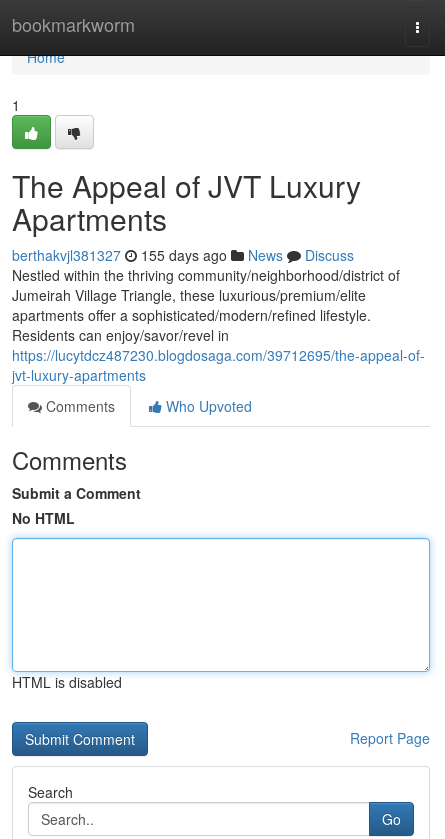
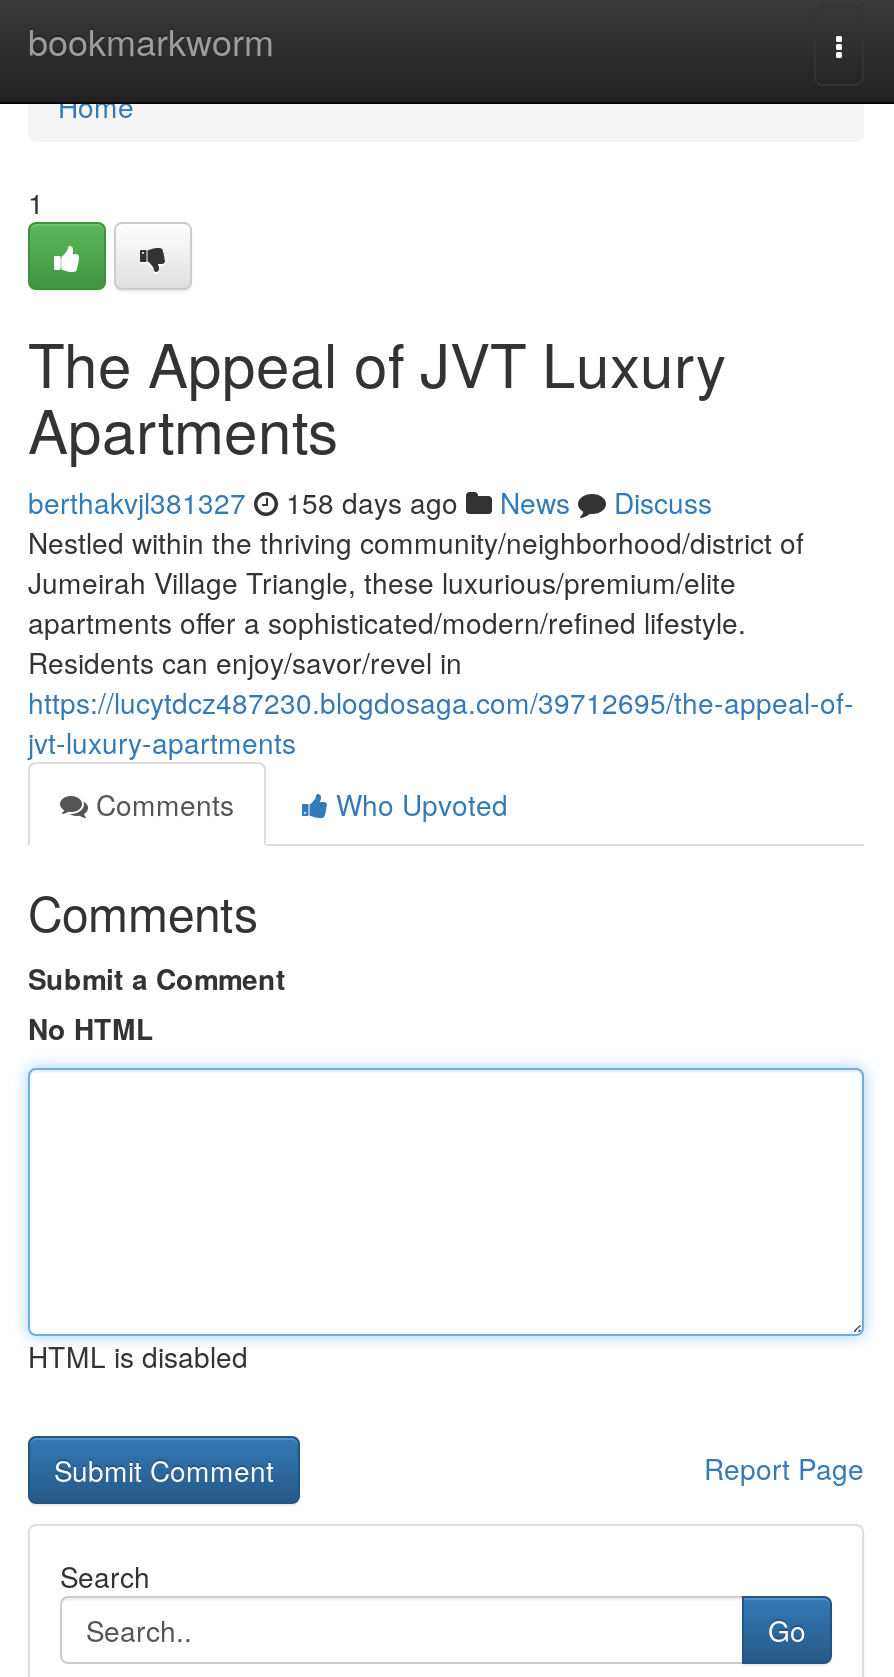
- berthakvjl381327 155 days ago News Discuss
+ berthakvjl381327 158 days ago News Discuss
